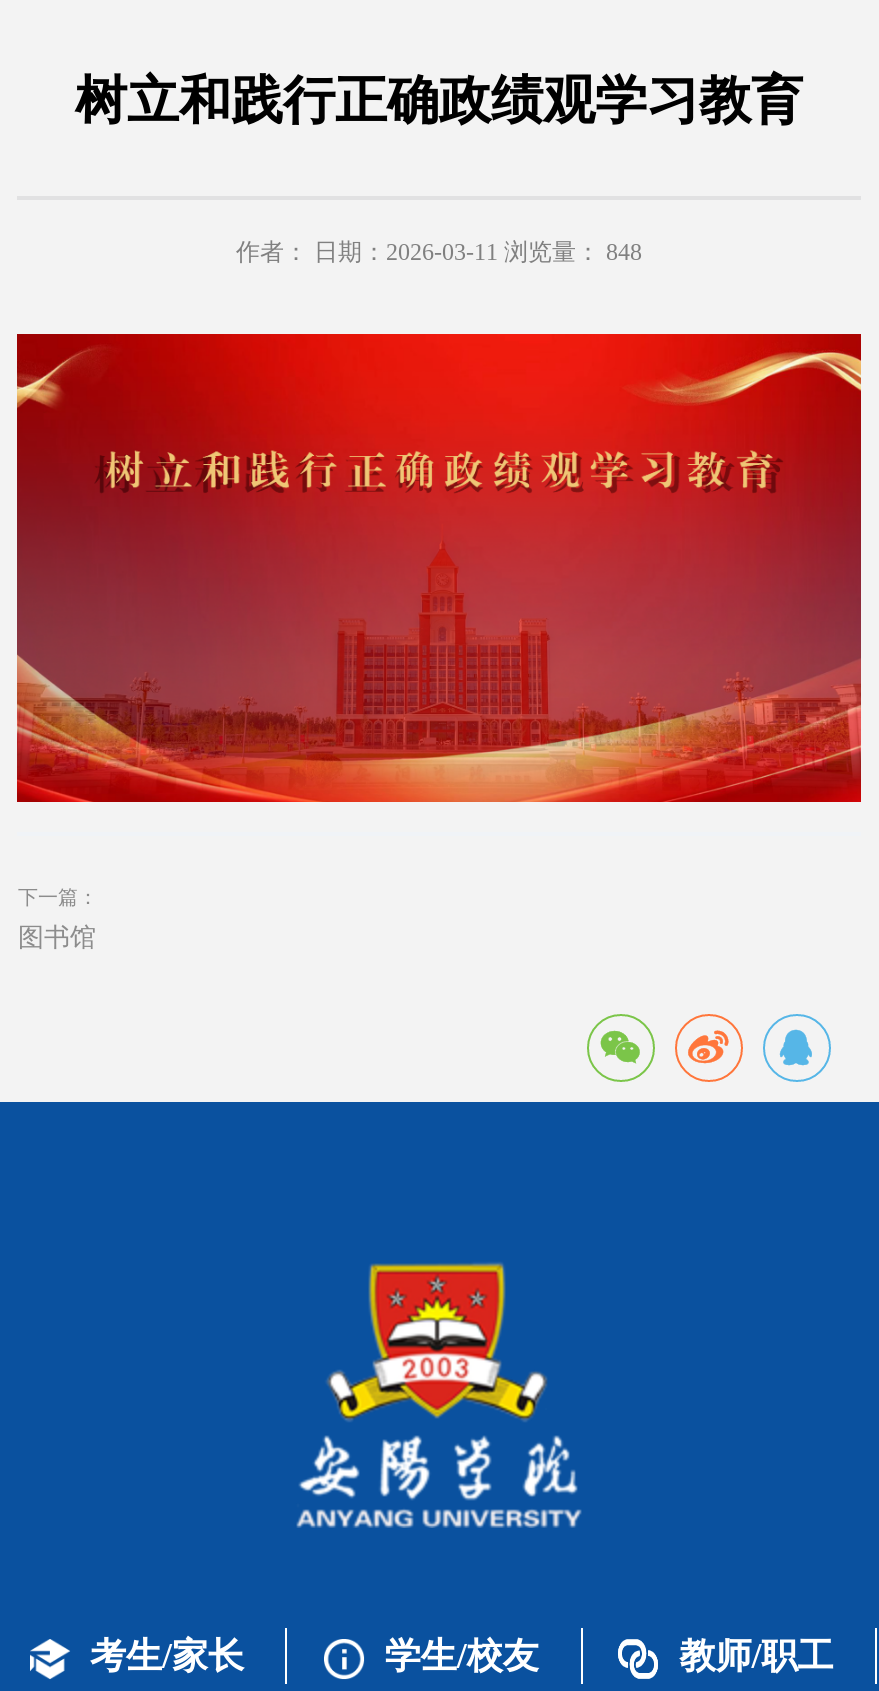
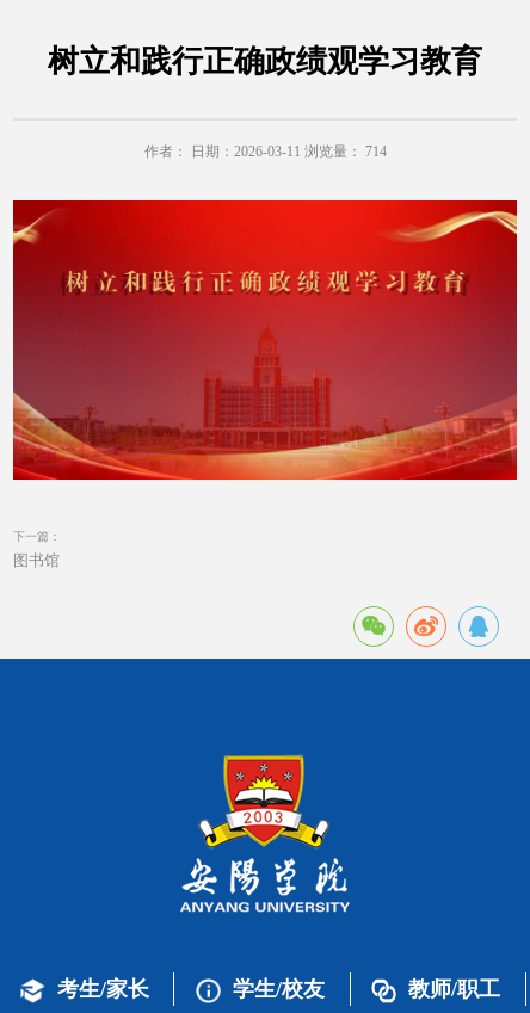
- 作者： 日期：2026-03-11 浏览量：848
+ 作者： 日期：2026-03-11 浏览量：714
